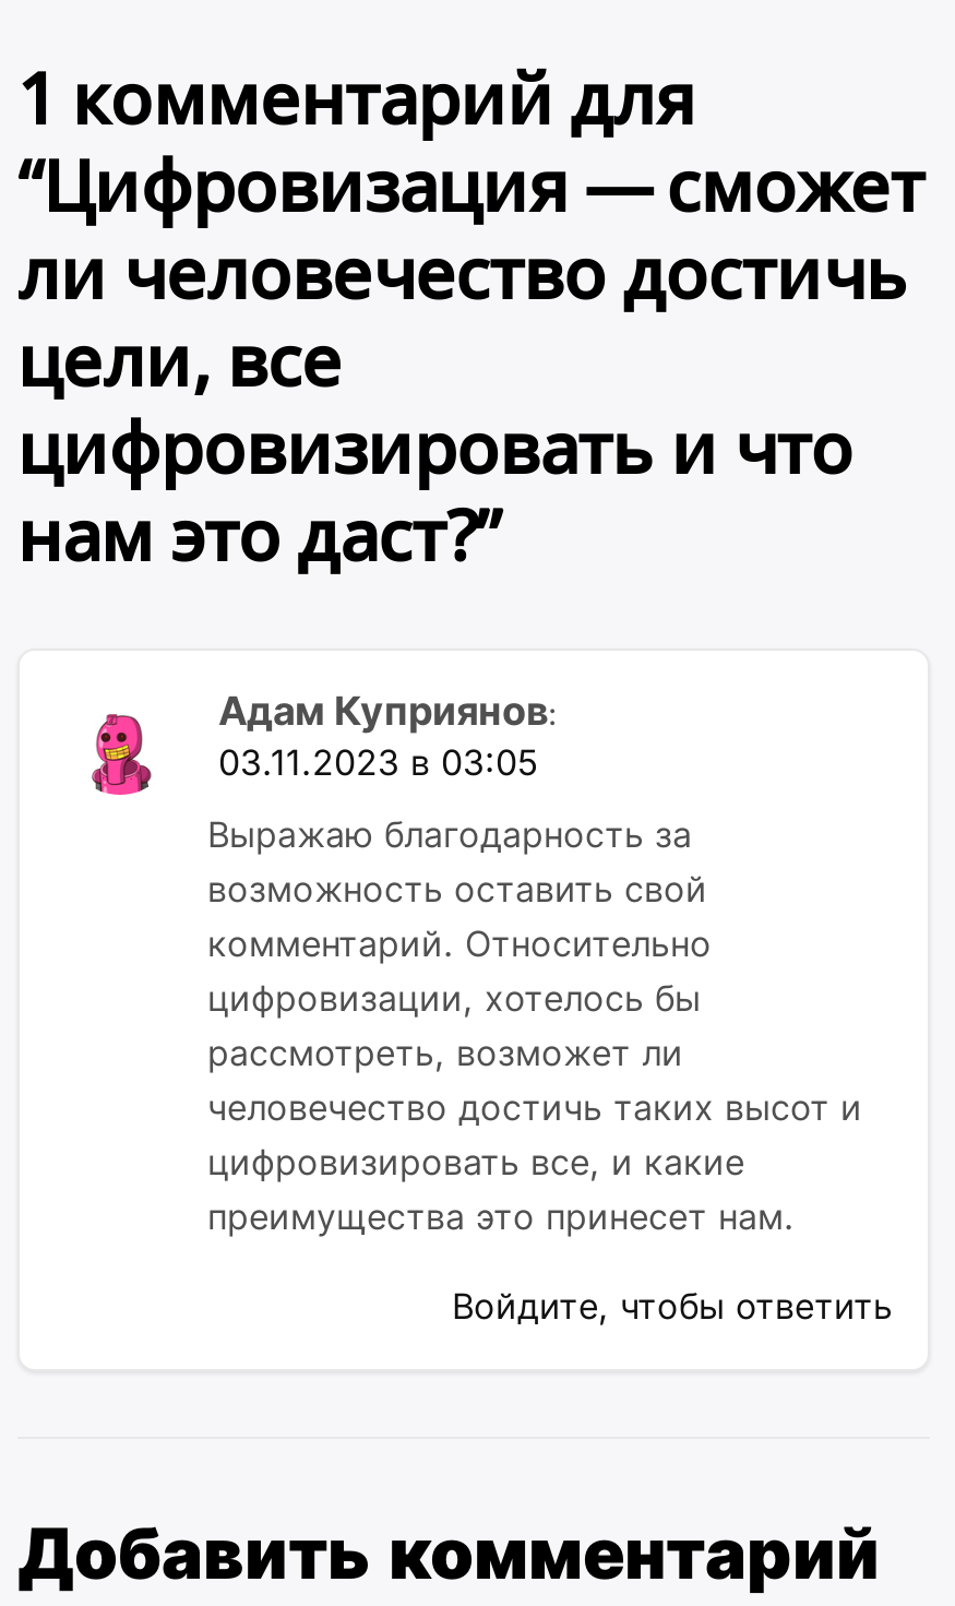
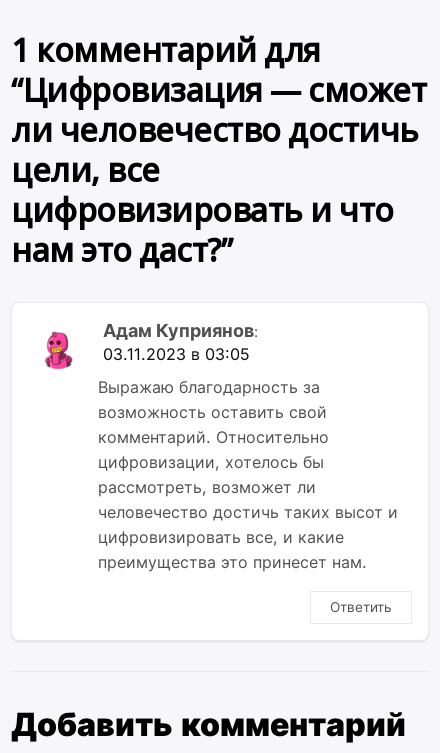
- Войдите, чтобы ответить
+ Ответить
